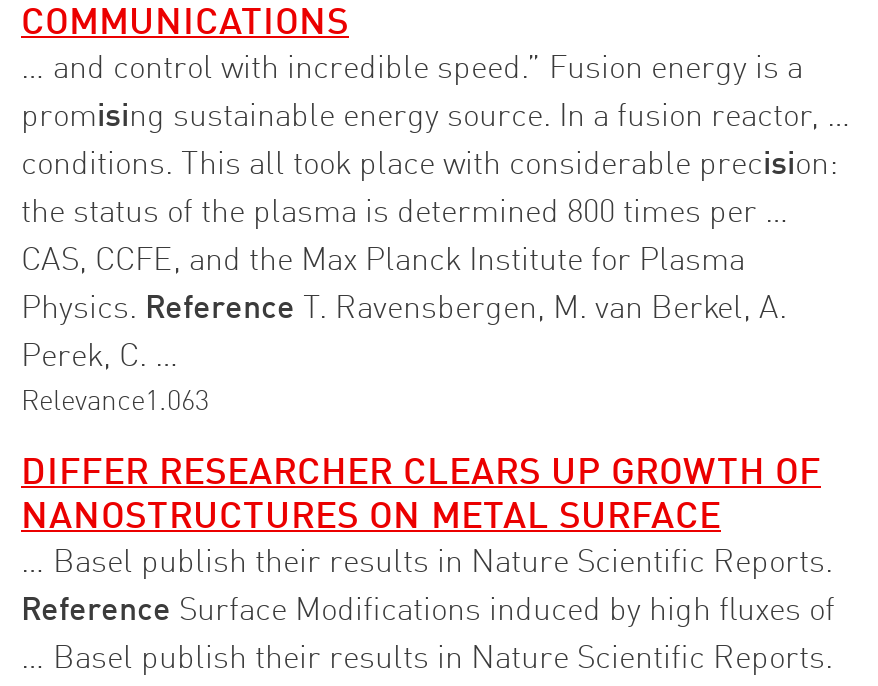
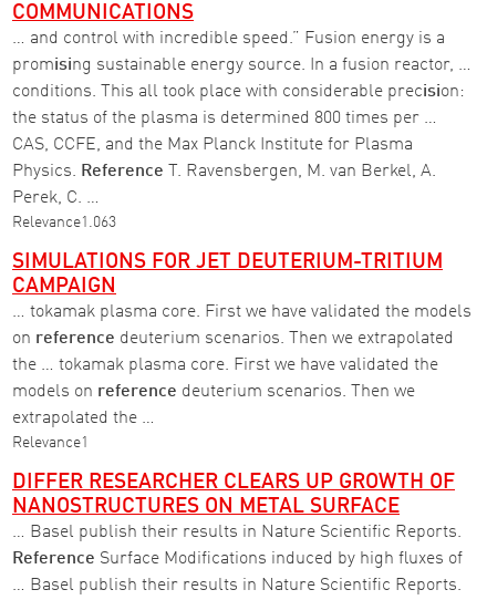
+ SIMULATIONS FOR JET DEUTERIUM-TRITIUM
+ CAMPAIGN
+ … tokamak plasma core. First we have validated the models
+ on reference deuterium scenarios. Then we extrapolated
+ the … tokamak plasma core. First we have validated the
+ models on reference deuterium scenarios. Then we
+ extrapolated the …
+ Relevance1
